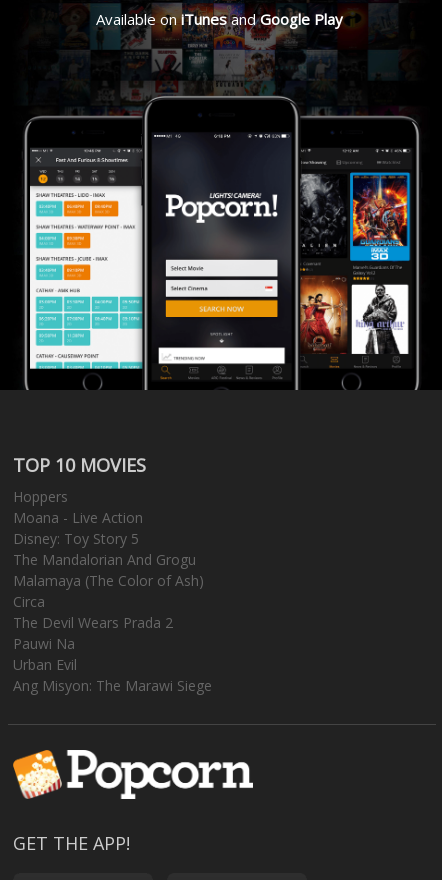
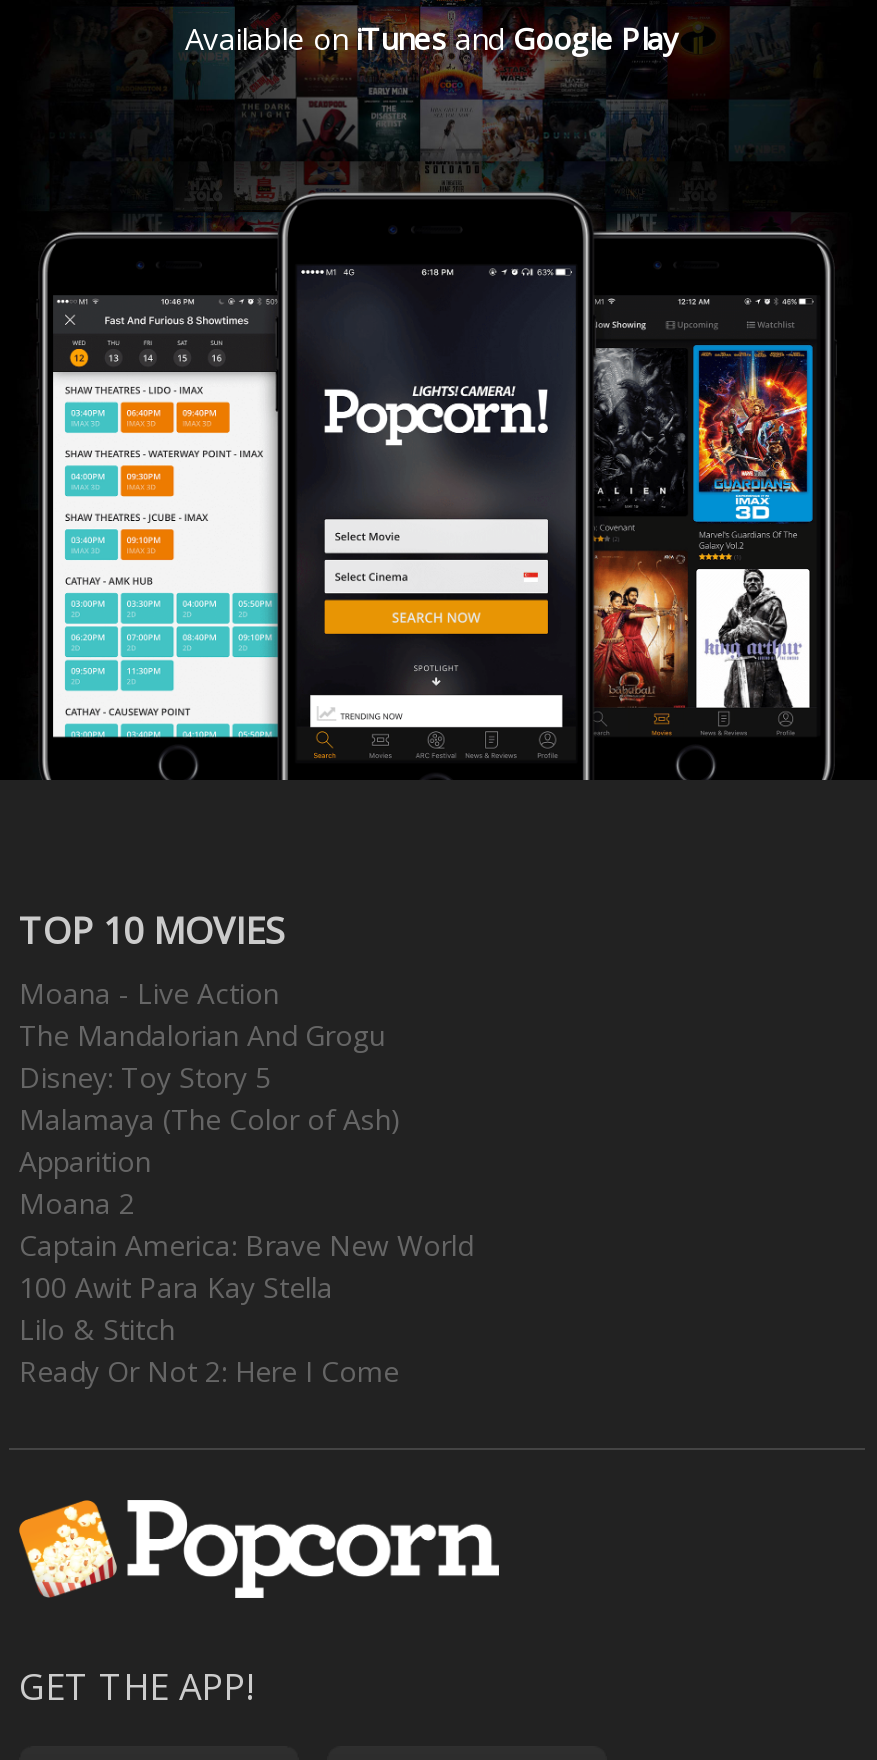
- Hoppers

moved up: Moana - Live Action

moved up: The Mandalorian And Grogu

moved up: Malamaya (The Color of Ash)

- Circa
- The Devil Wears Prada 2
- Pauwi Na
- Urban Evil
- Ang Misyon: The Marawi Siege
+ Apparition
+ Moana 2
+ Captain America: Brave New World
+ 100 Awit Para Kay Stella
+ Lilo & Stitch
+ Ready Or Not 2: Here I Come
